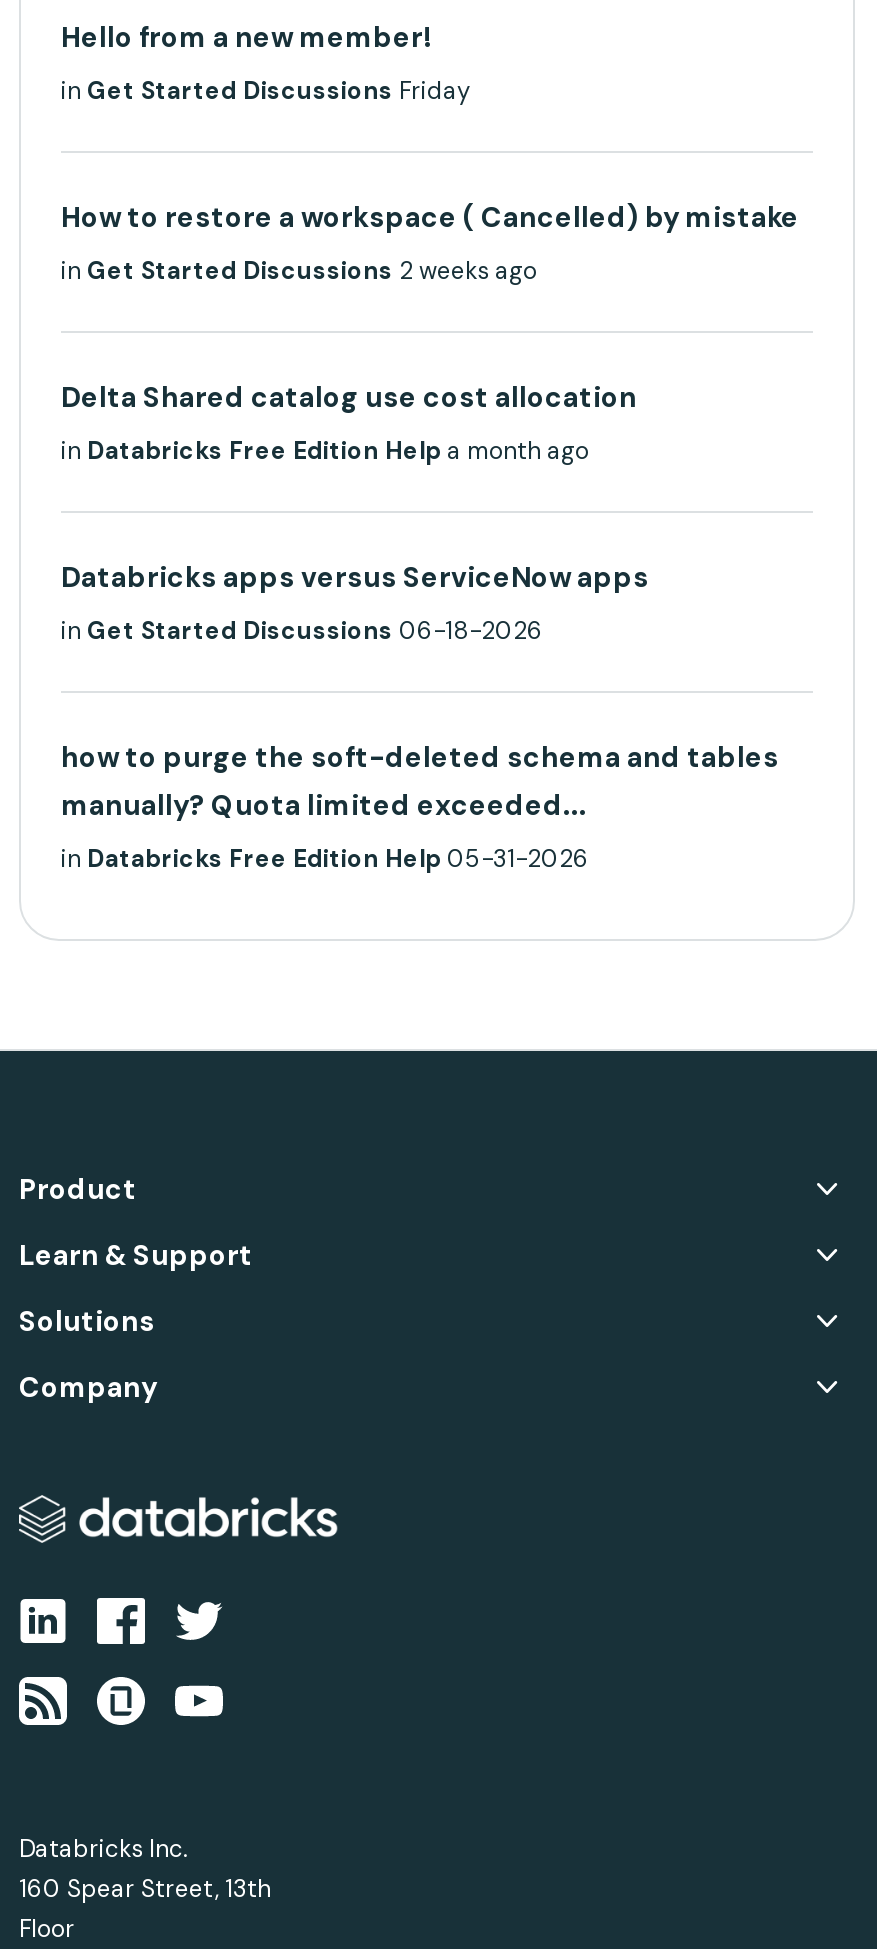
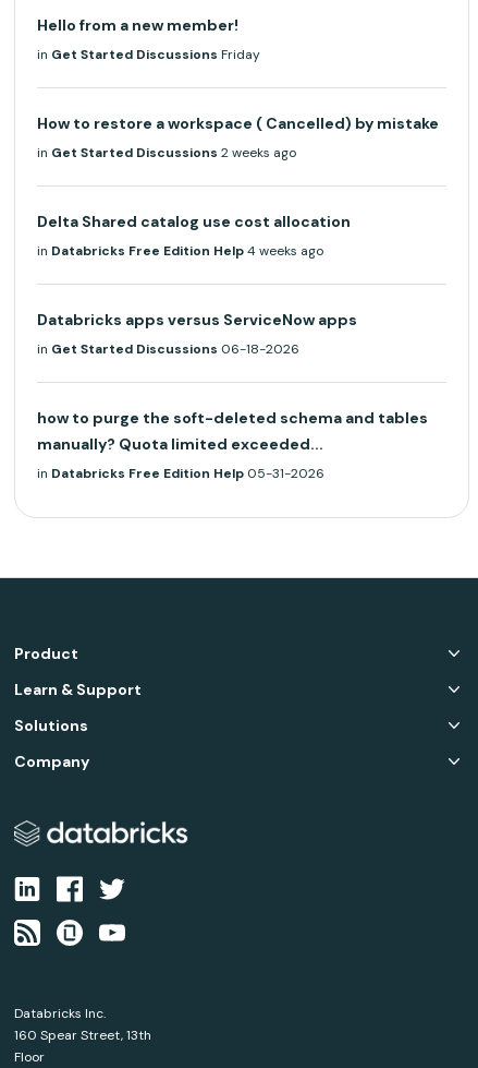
- in Databricks Free Edition Help a month ago
+ in Databricks Free Edition Help 4 weeks ago
